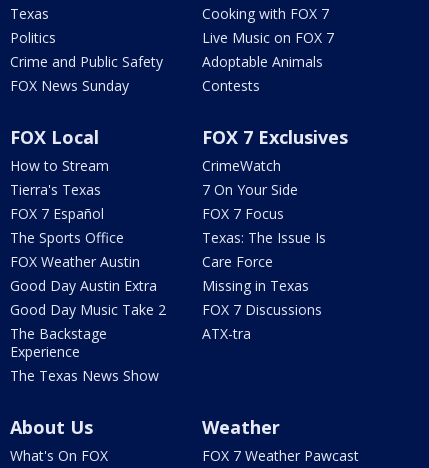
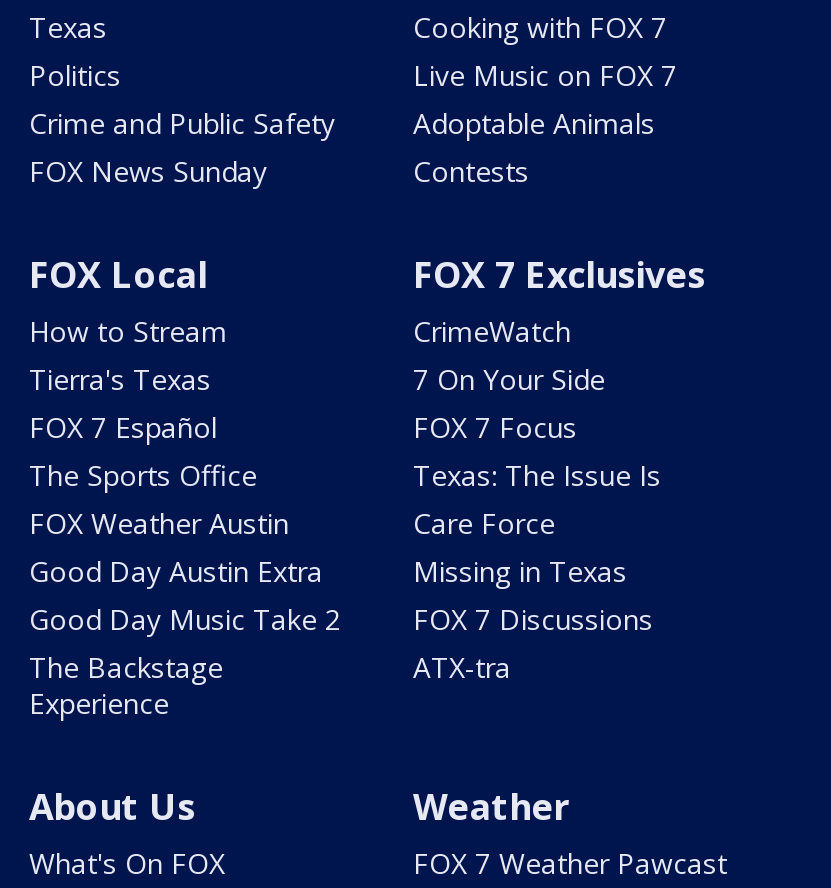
- The Texas News Show
